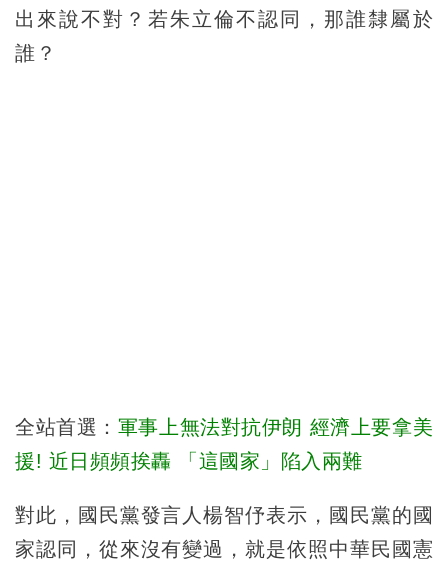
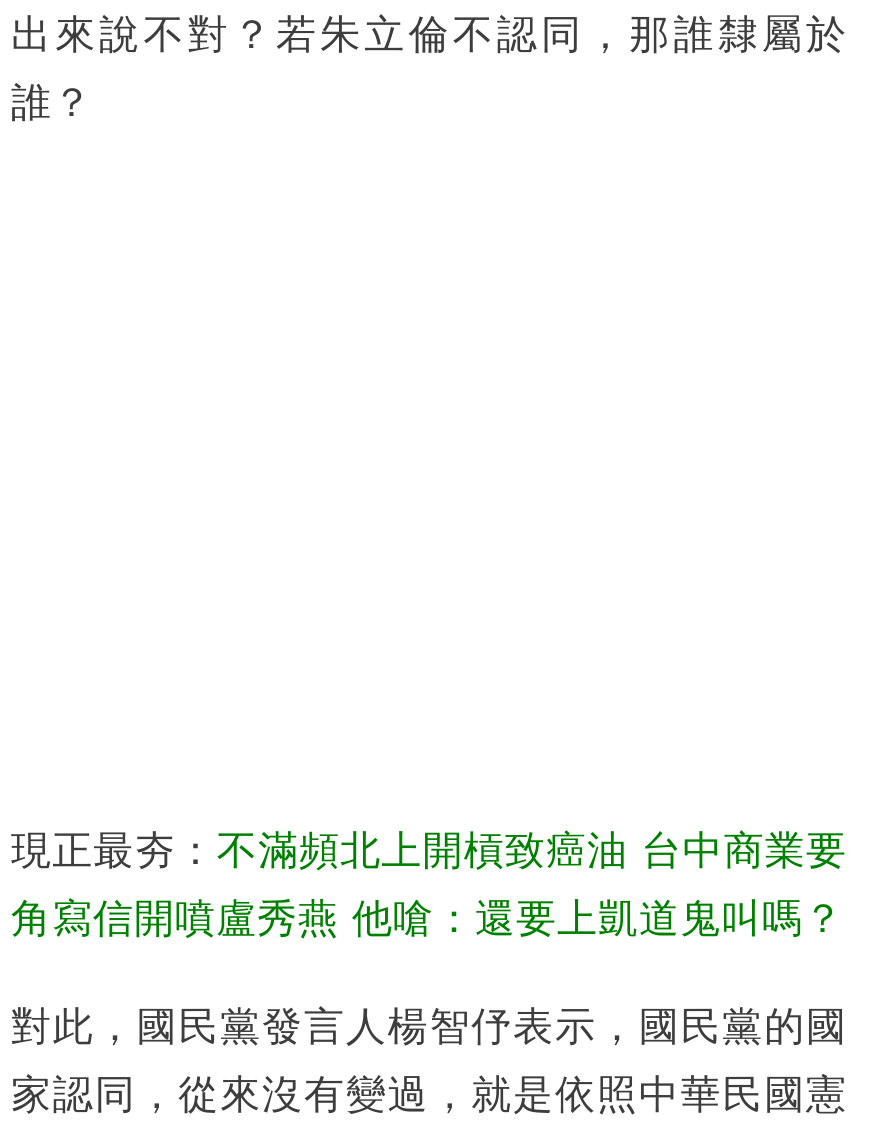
- 全站首選：軍事上無法對抗伊朗 經濟上要拿美
+ 現正最夯：不滿頻北上開槓致癌油 台中商業要

- 援! 近日頻頻挨轟 「這國家」陷入兩難
+ 角寫信開噴盧秀燕 他嗆：還要上凱道鬼叫嗎？
